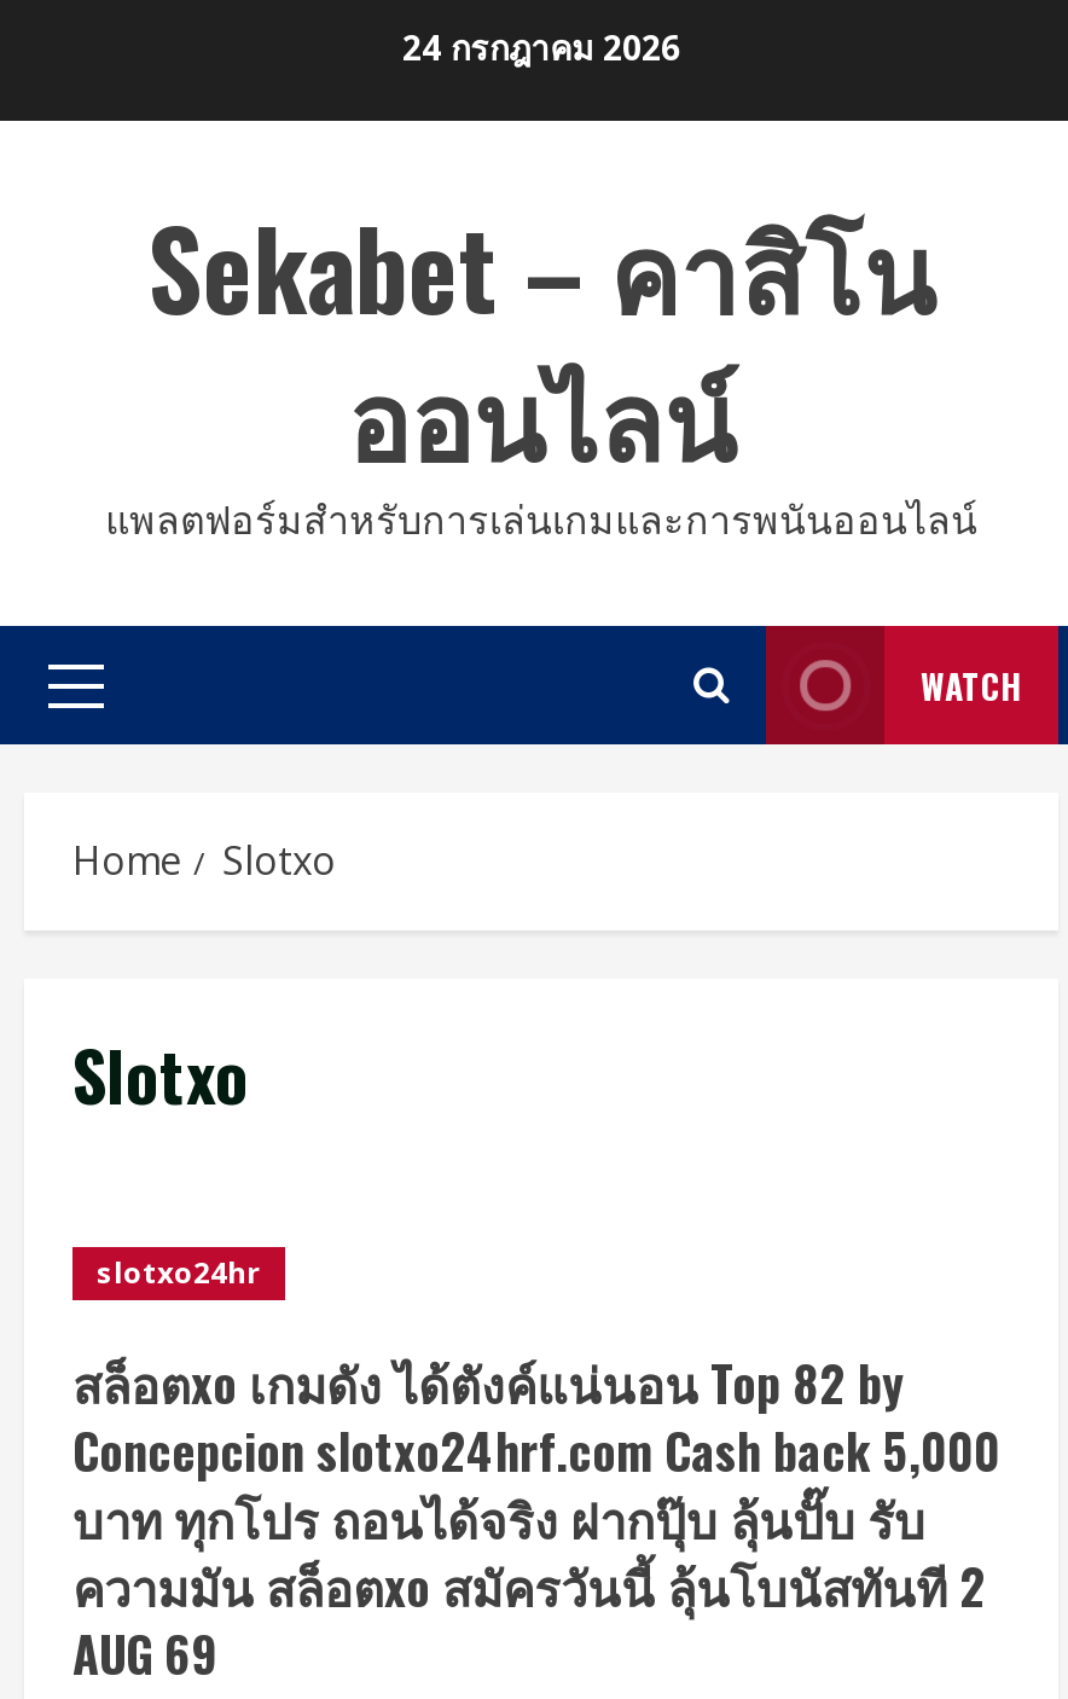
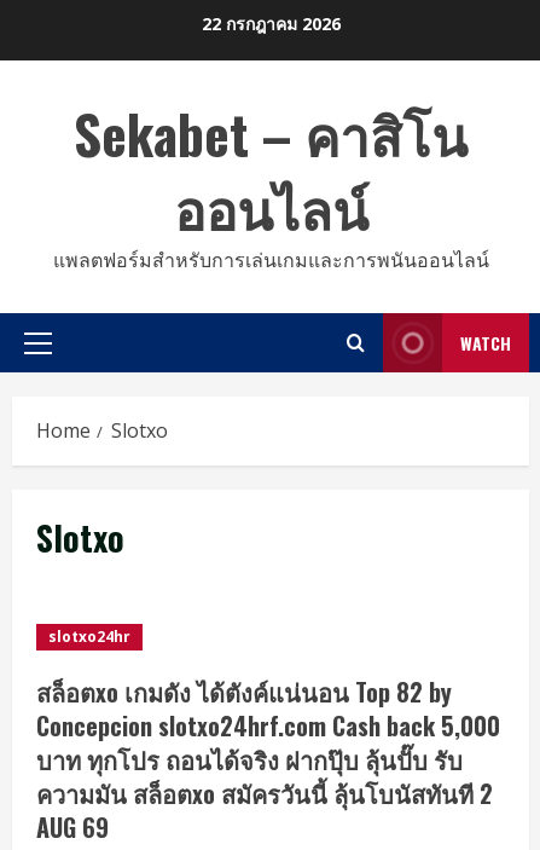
- 24 กรกฎาคม 2026
+ 22 กรกฎาคม 2026
